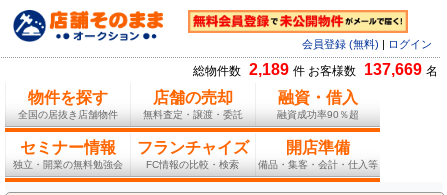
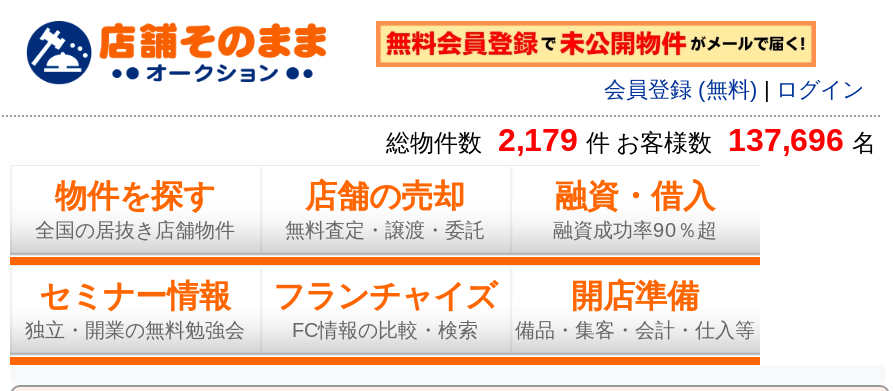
- 総物件数 2,189 件 お客様数 137,669 名
+ 総物件数 2,179 件 お客様数 137,696 名
